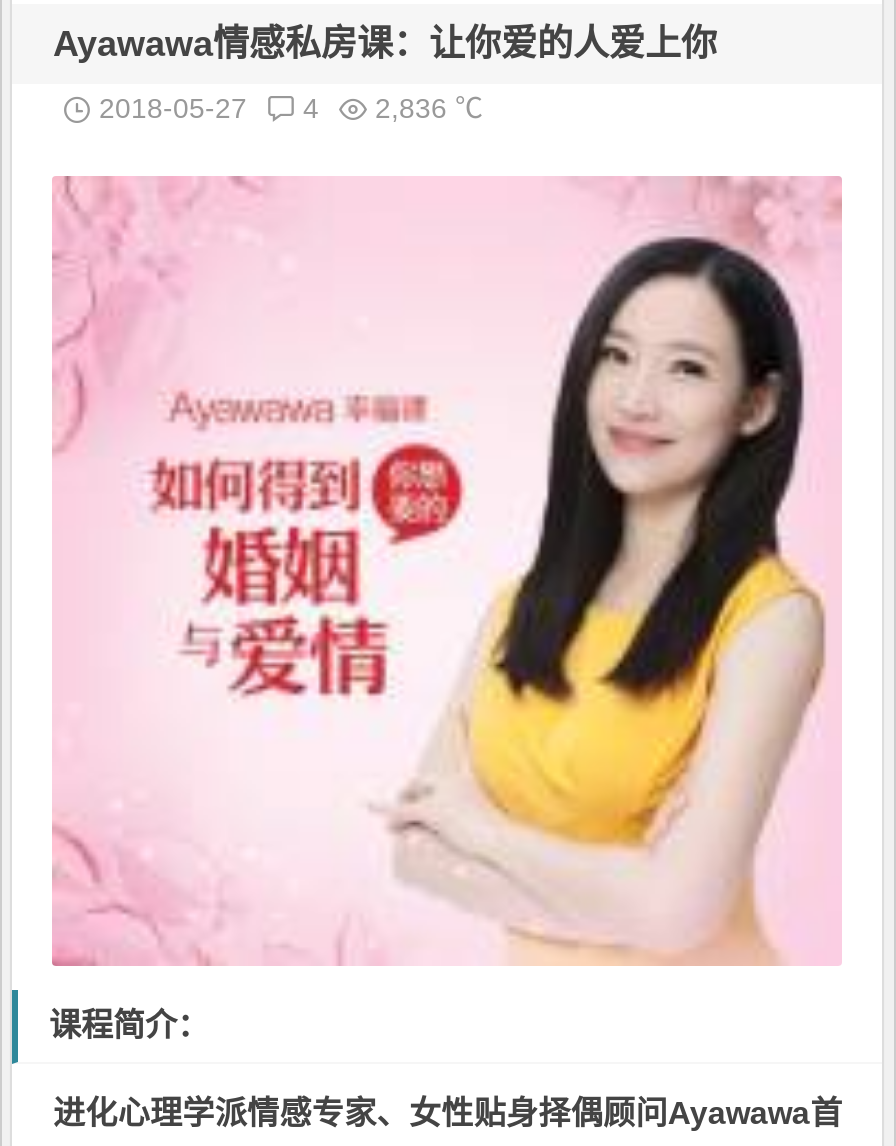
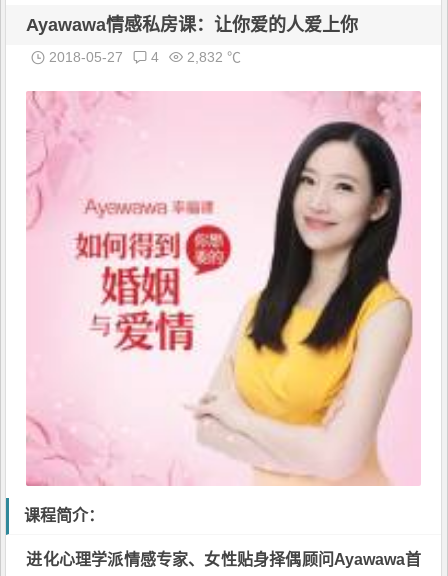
- 2018-05-27 4 2,836 ℃
+ 2018-05-27 4 2,832 ℃
